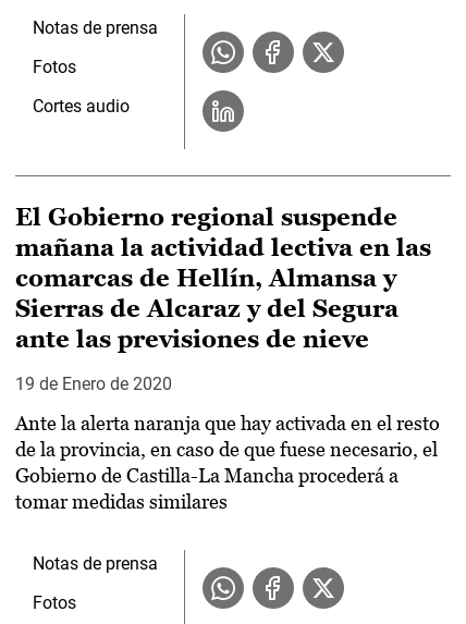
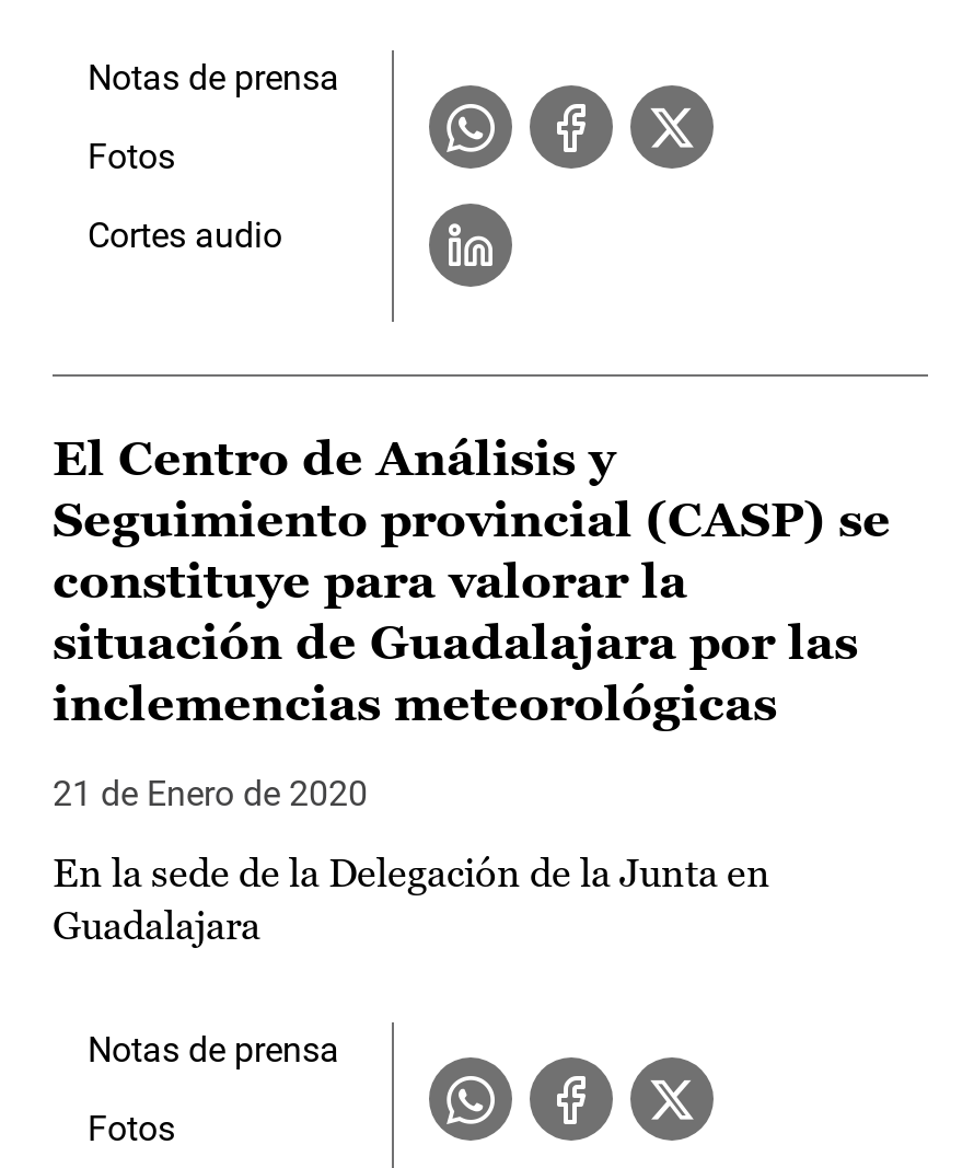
- El Gobierno regional suspende
- mañana la actividad lectiva en las
- comarcas de Hellín, Almansa y
- Sierras de Alcaraz y del Segura
- ante las previsiones de nieve
+ El Centro de Análisis y
+ Seguimiento provincial (CASP) se
+ constituye para valorar la
+ situación de Guadalajara por las
+ inclemencias meteorológicas

- 19 de Enero de 2020
+ 21 de Enero de 2020

- Ante la alerta naranja que hay activada en el resto
- de la provincia, en caso de que fuese necesario, el
- Gobierno de Castilla-La Mancha procederá a
- tomar medidas similares
+ En la sede de la Delegación de la Junta en
+ Guadalajara
